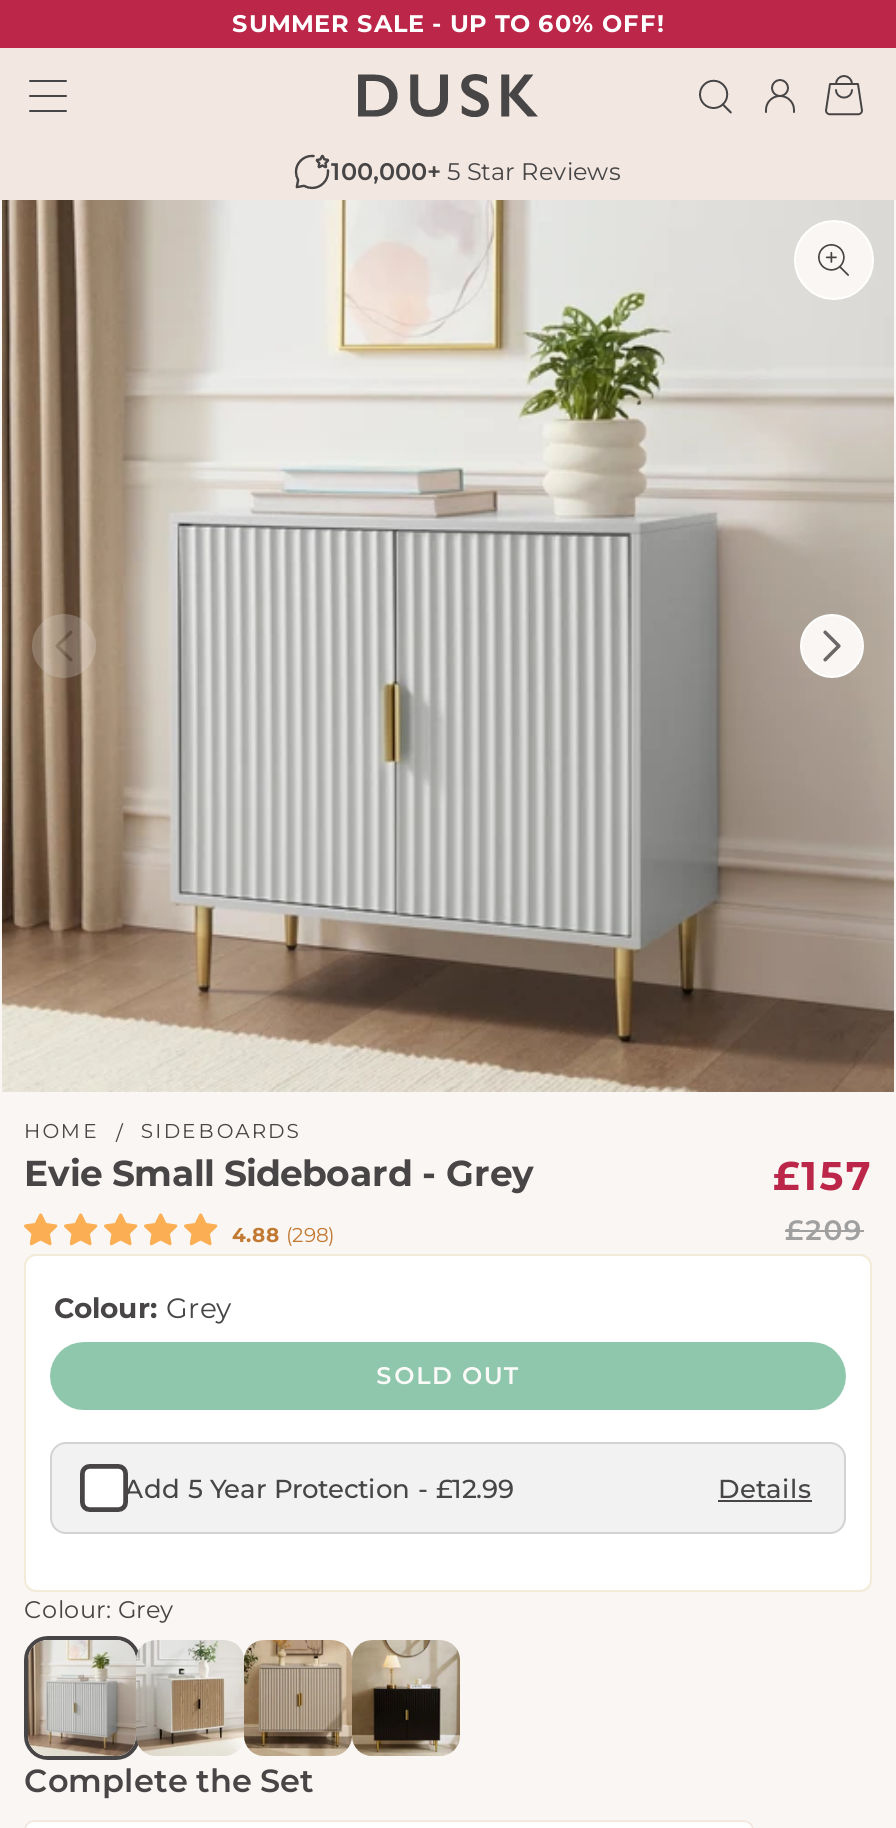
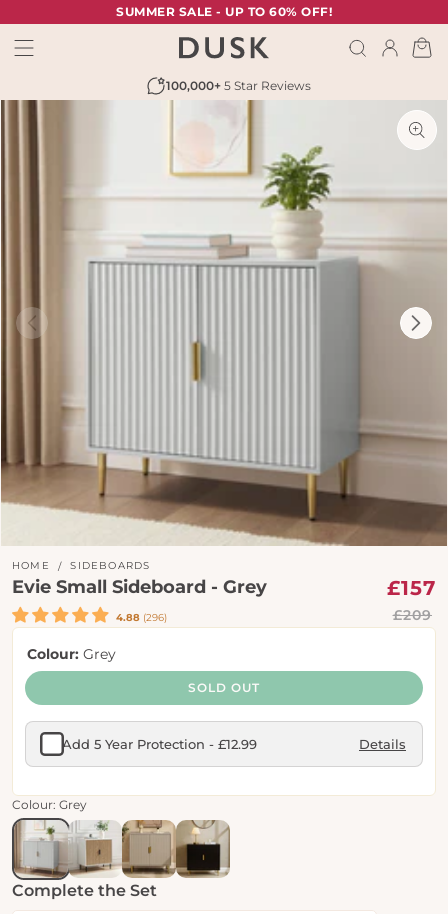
- 4.88 (298)
+ 4.88 (296)
